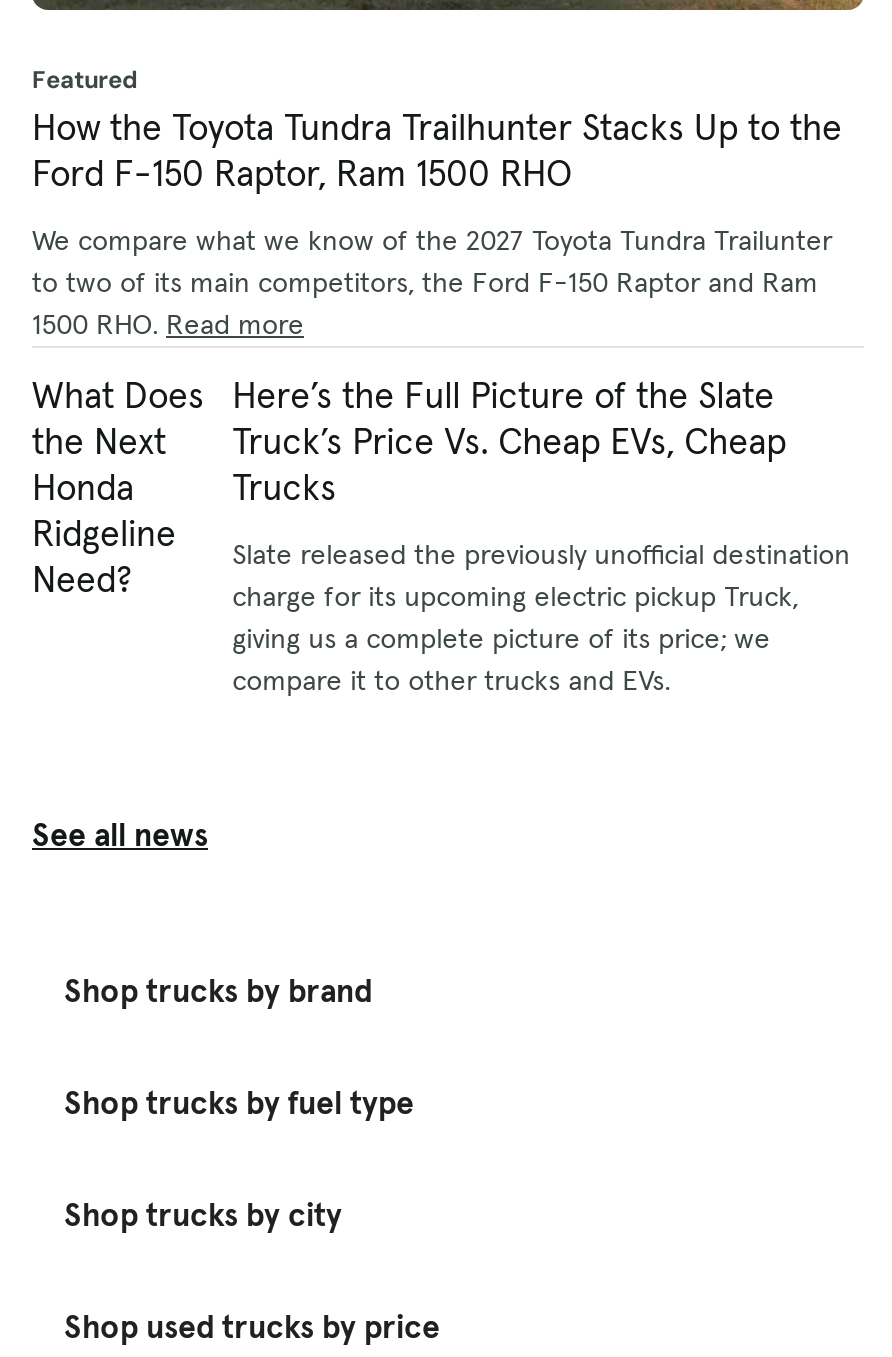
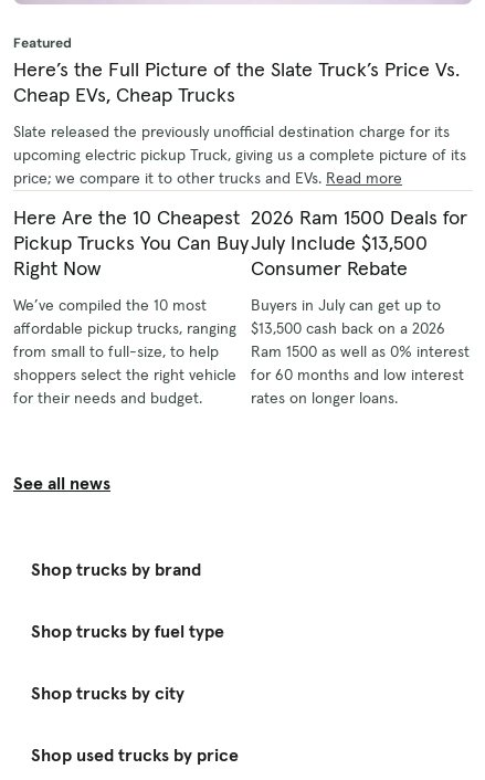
- How the Toyota Tundra Trailhunter Stacks Up to the
- Ford F-150 Raptor, Ram 1500 RHO
- We compare what we know of the 2027 Toyota Tundra Trailunter
- to two of its main competitors, the Ford F-150 Raptor and Ram
- 1500 RHO. Read more
- What Does
- the Next
- Honda
- Ridgeline
- Need?
+ Here’s the Full Picture of the Slate Truck’s Price Vs.
+ Cheap EVs, Cheap Trucks
+ Slate released the previously unofficial destination charge for its
+ upcoming electric pickup Truck, giving us a complete picture of its
+ price; we compare it to other trucks and EVs. Read more
+ Here Are the 10 Cheapest
+ Pickup Trucks You Can Buy
+ Right Now
+ We’ve compiled the 10 most
+ affordable pickup trucks, ranging
+ from small to full-size, to help
+ shoppers select the right vehicle
+ for their needs and budget.

- Here’s the Full Picture of the Slate
- Truck’s Price Vs. Cheap EVs, Cheap
- Trucks
- Slate released the previously unofficial destination
- charge for its upcoming electric pickup Truck,
- giving us a complete picture of its price; we
- compare it to other trucks and EVs.
+ 2026 Ram 1500 Deals for
+ July Include $13,500
+ Consumer Rebate
+ Buyers in July can get up to
+ $13,500 cash back on a 2026
+ Ram 1500 as well as 0% interest
+ for 60 months and low interest
+ rates on longer loans.
